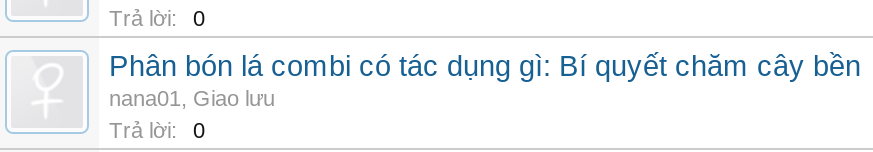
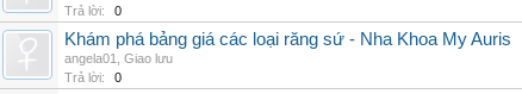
- Phân bón lá combi có tác dụng gì: Bí quyết chăm cây bền
- nana01, Giao lưu
+ Khám phá bảng giá các loại răng sứ - Nha Khoa My Auris
+ angela01, Giao lưu
